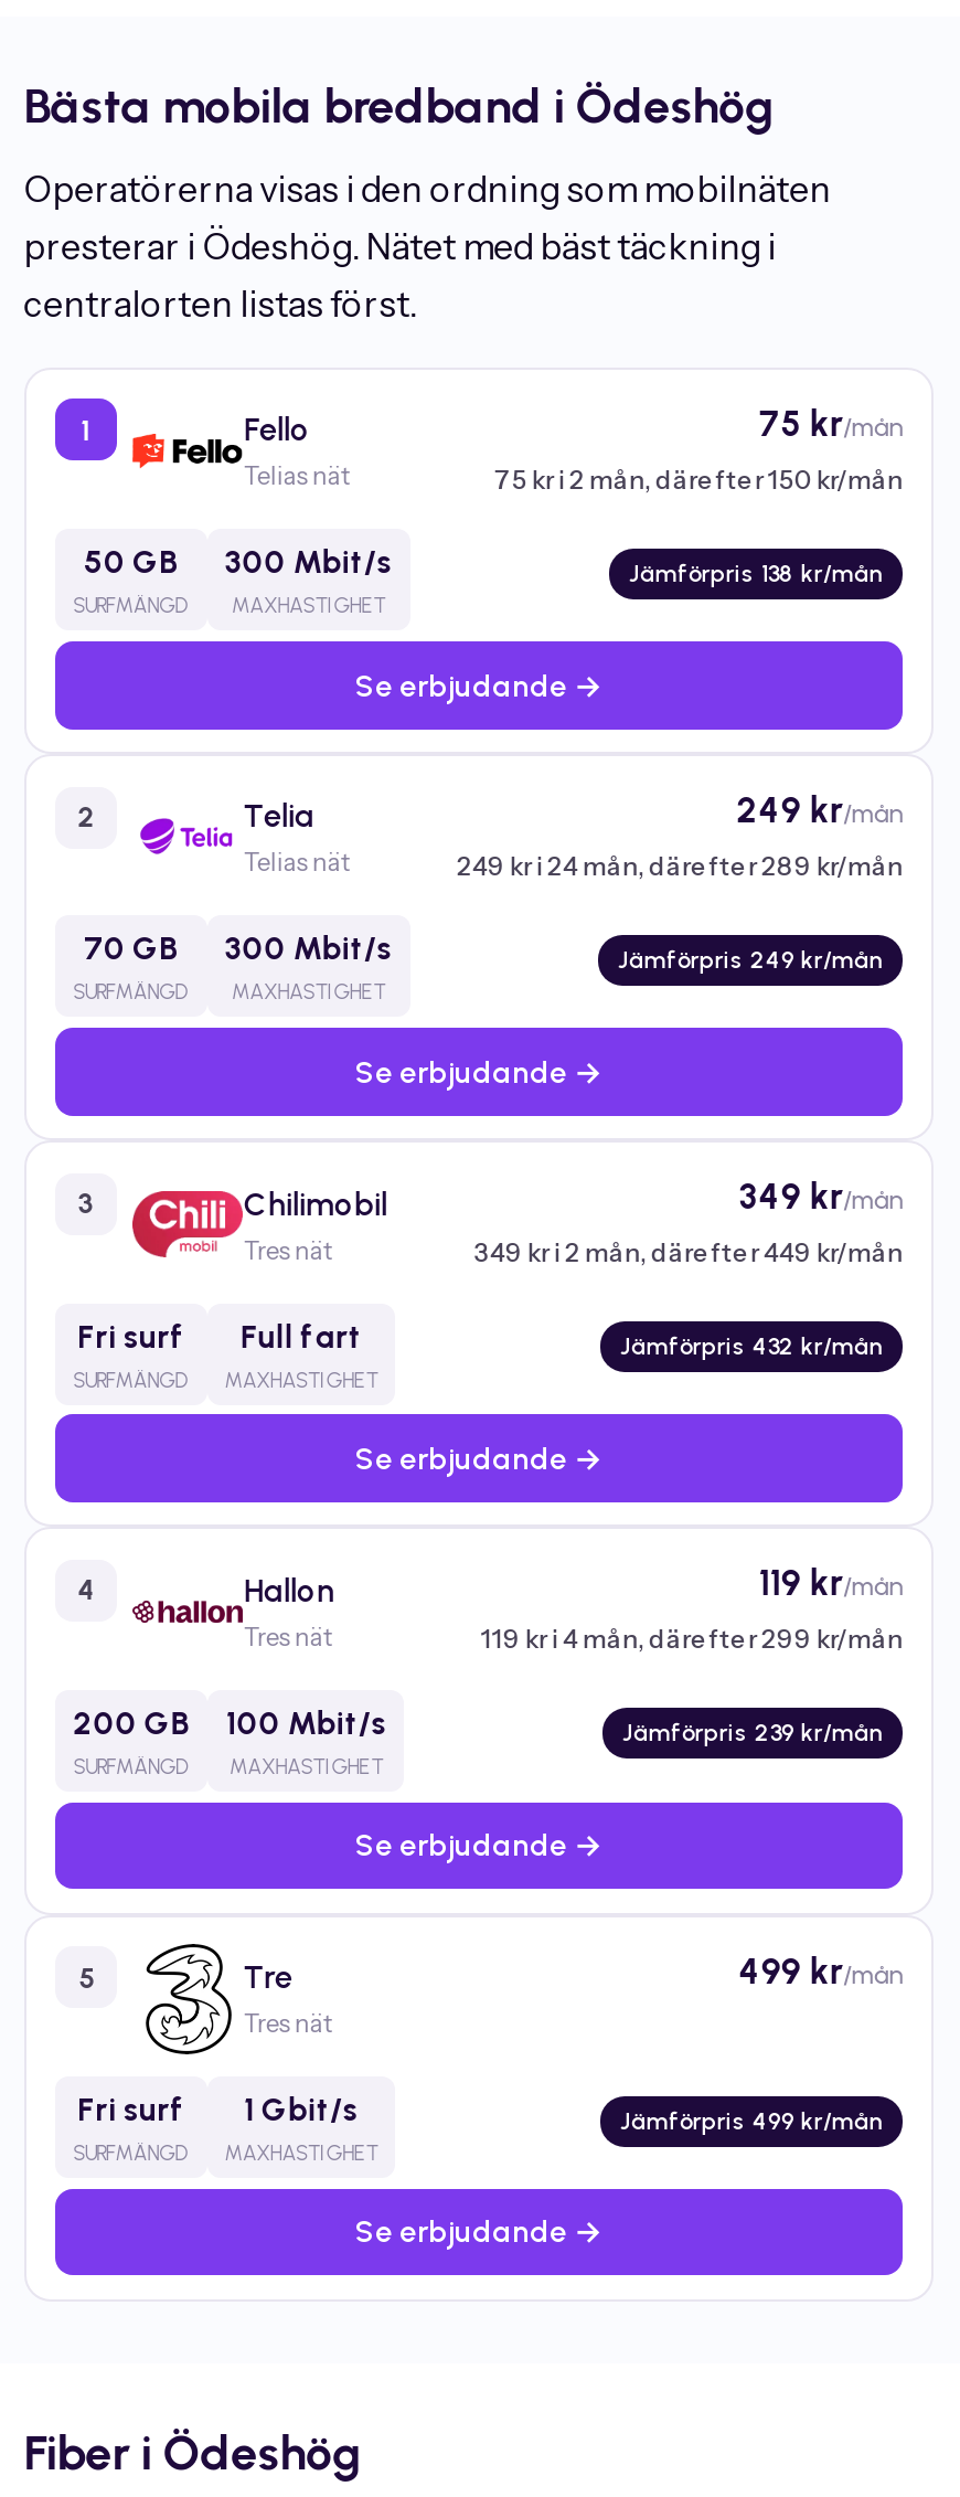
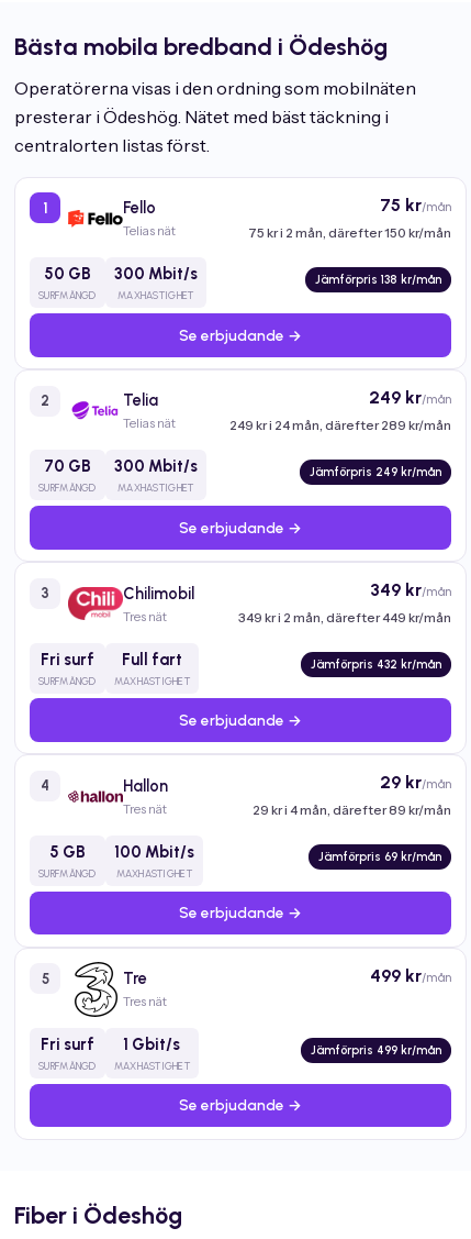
- 119 kr/mån
+ 29 kr/mån

- 119 kr i 4 mån, därefter 299 kr/mån
+ 29 kr i 4 mån, därefter 89 kr/mån

- 200 GB 100 Mbit/s
+ 5 GB 100 Mbit/s

- Jämförpris 239 kr/mån
+ Jämförpris 69 kr/mån
